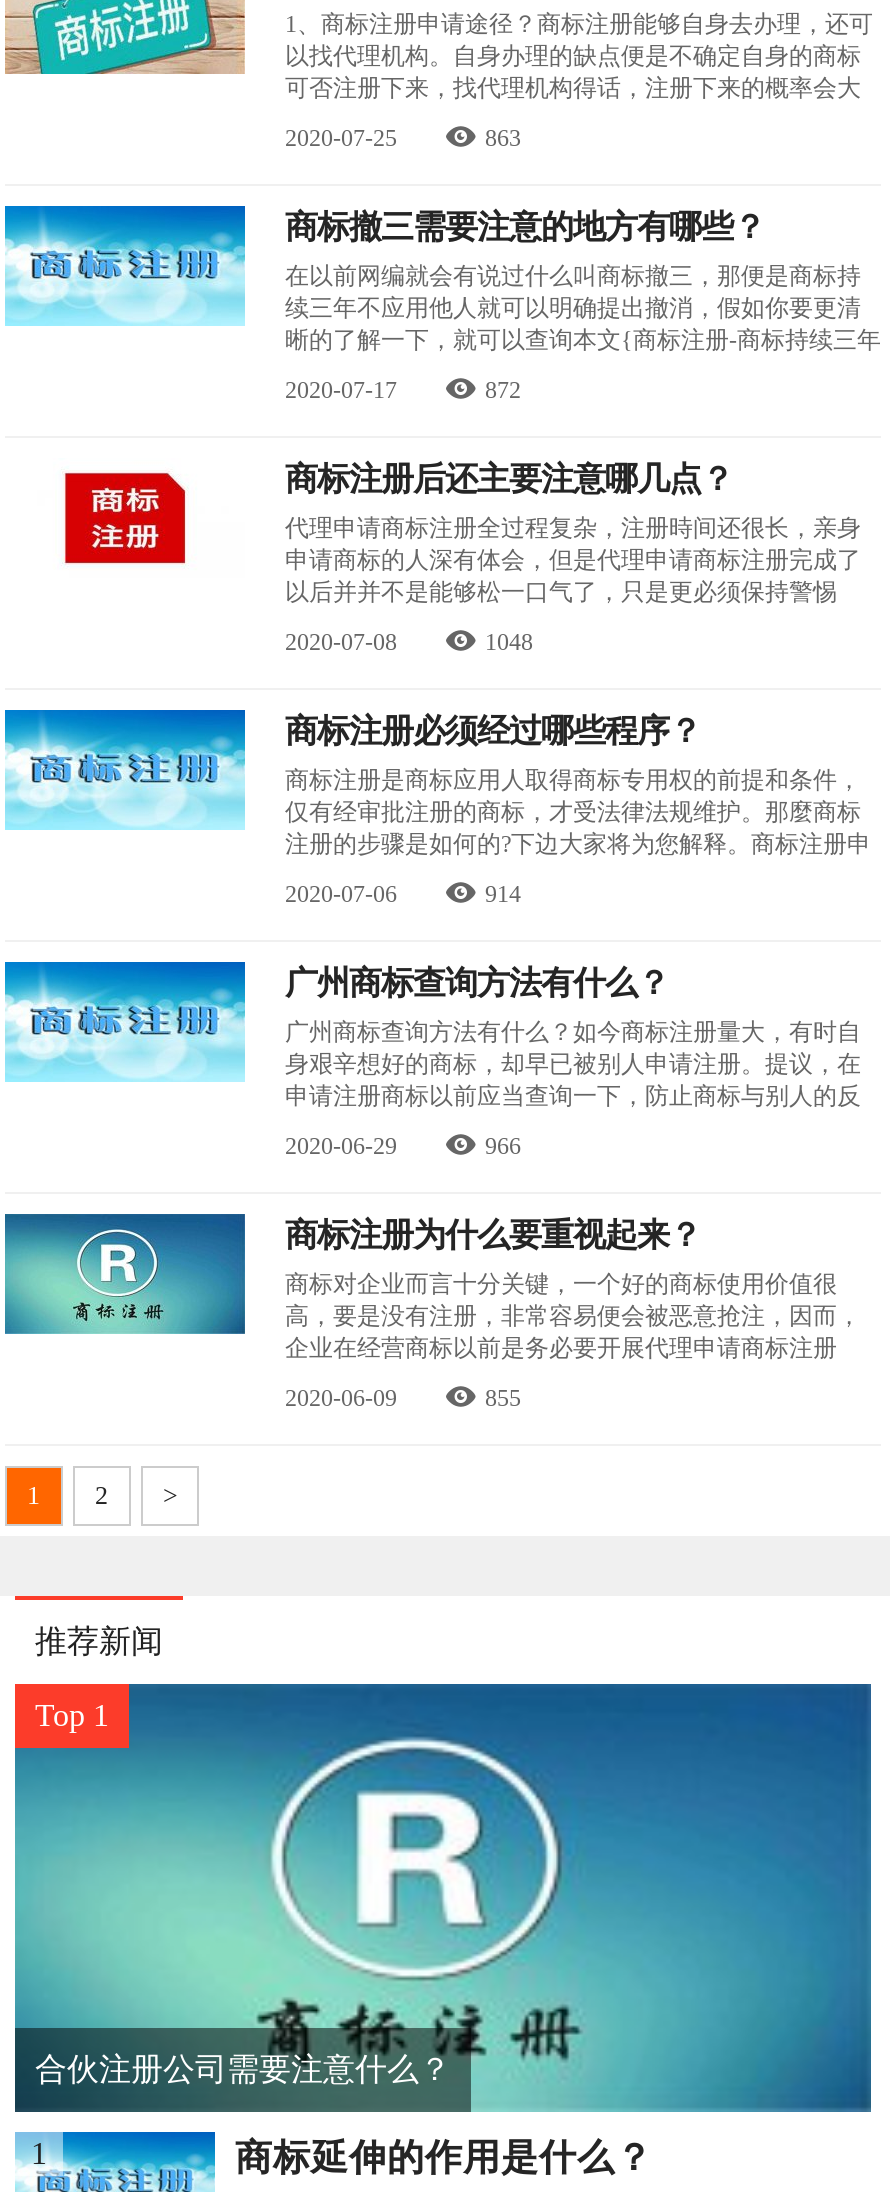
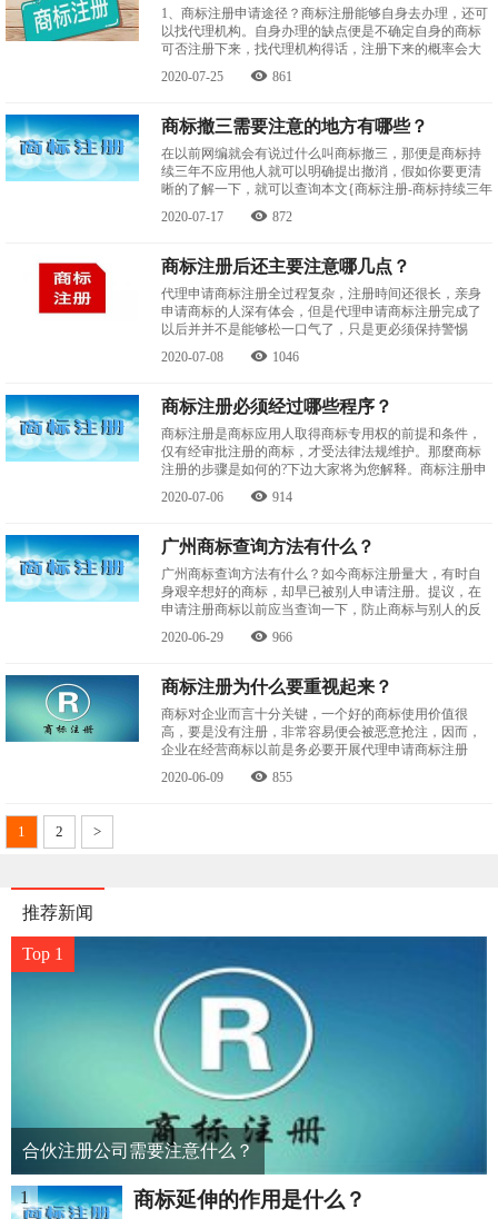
- 863
+ 861

- 1048
+ 1046
